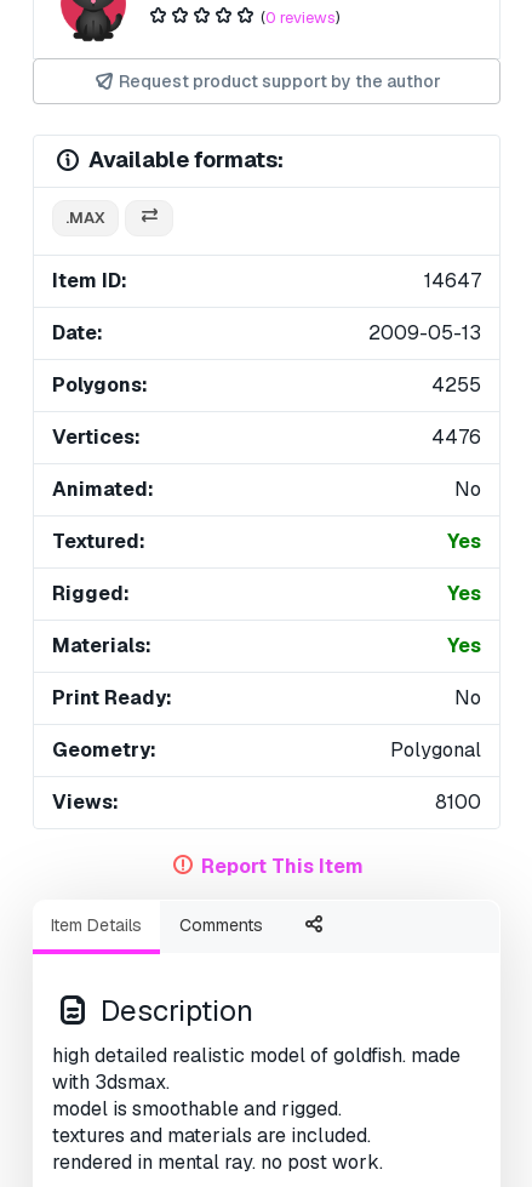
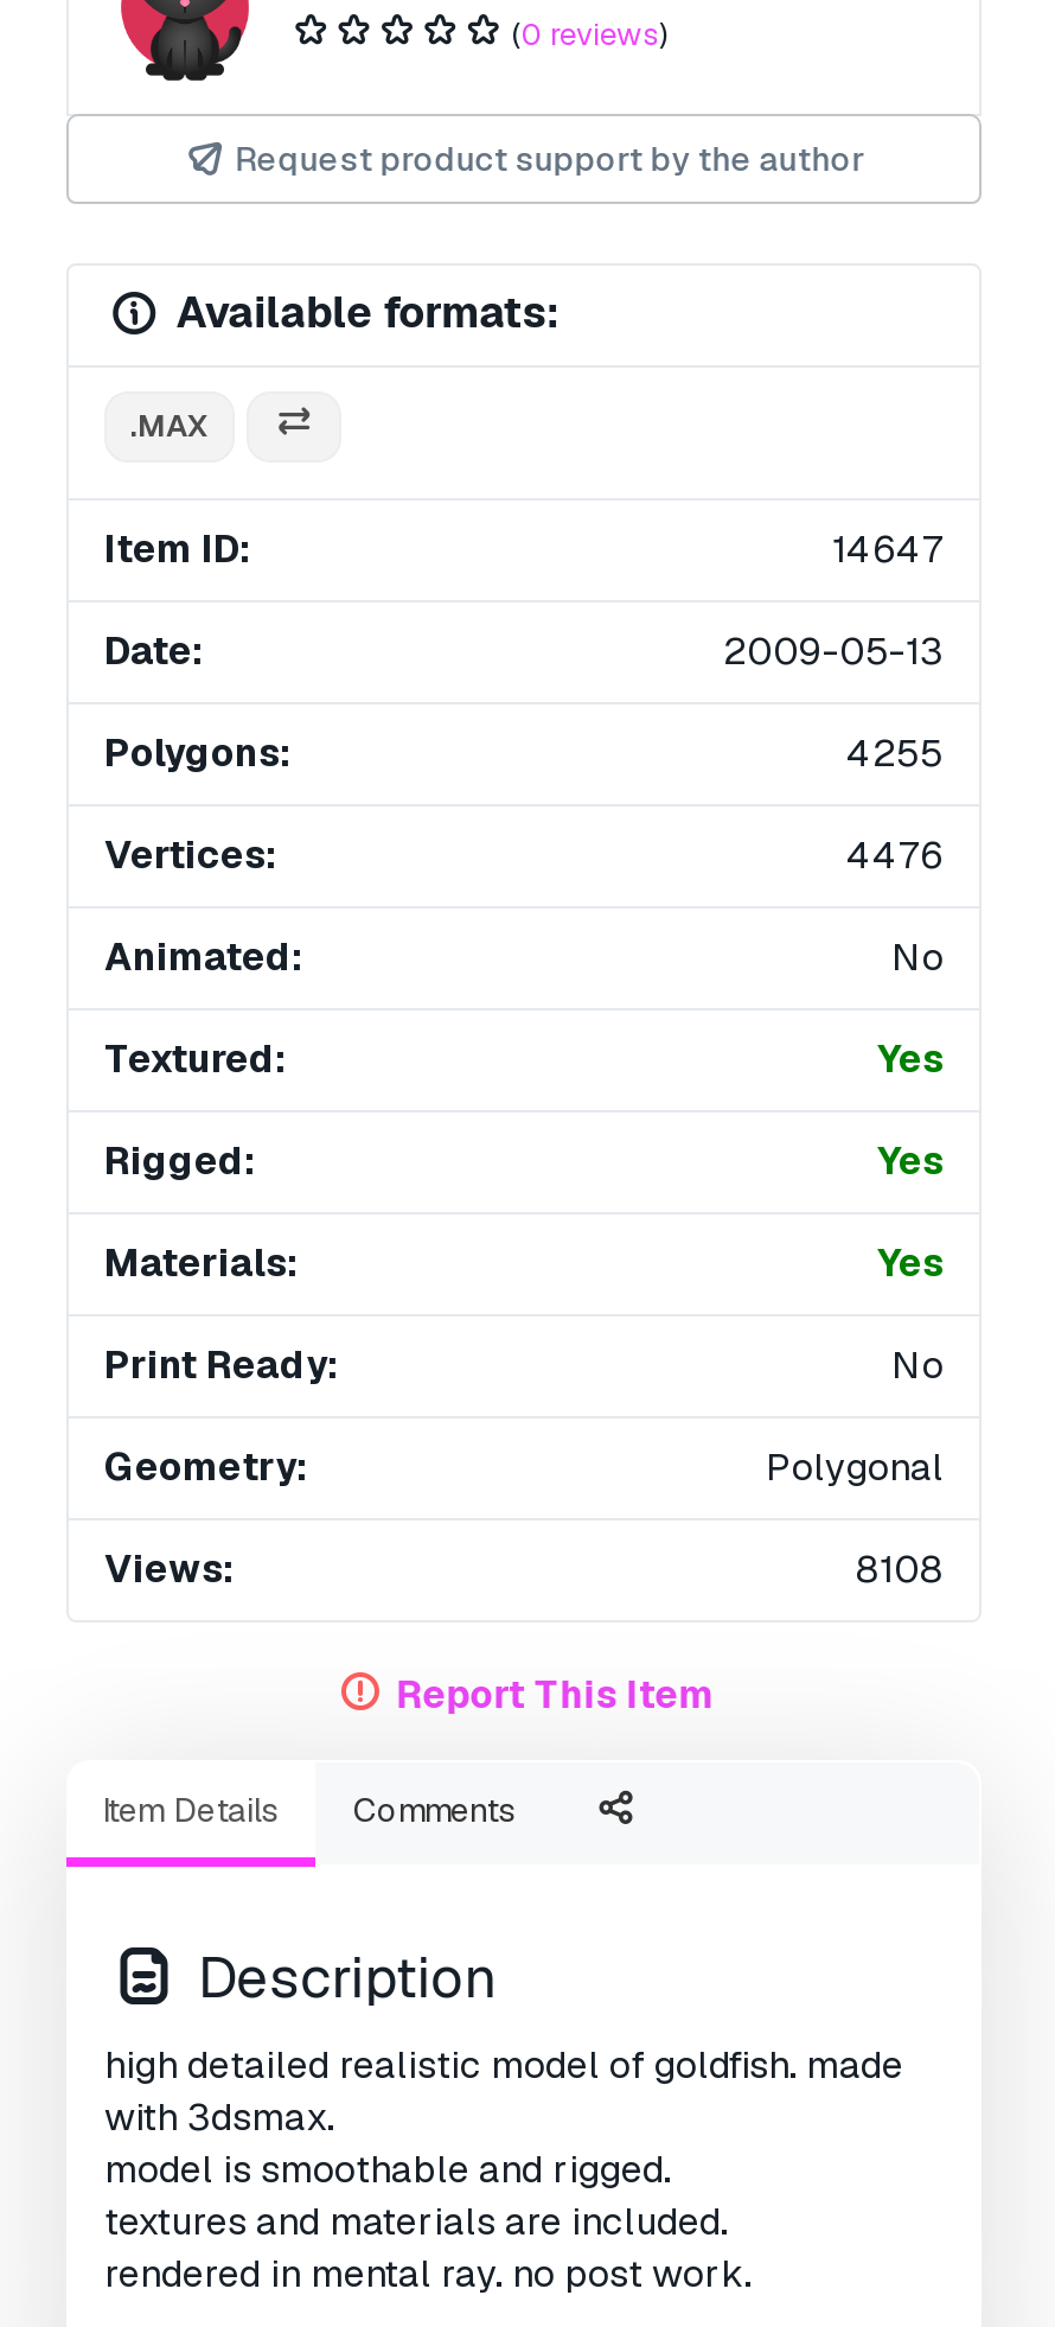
- 8100
+ 8108
